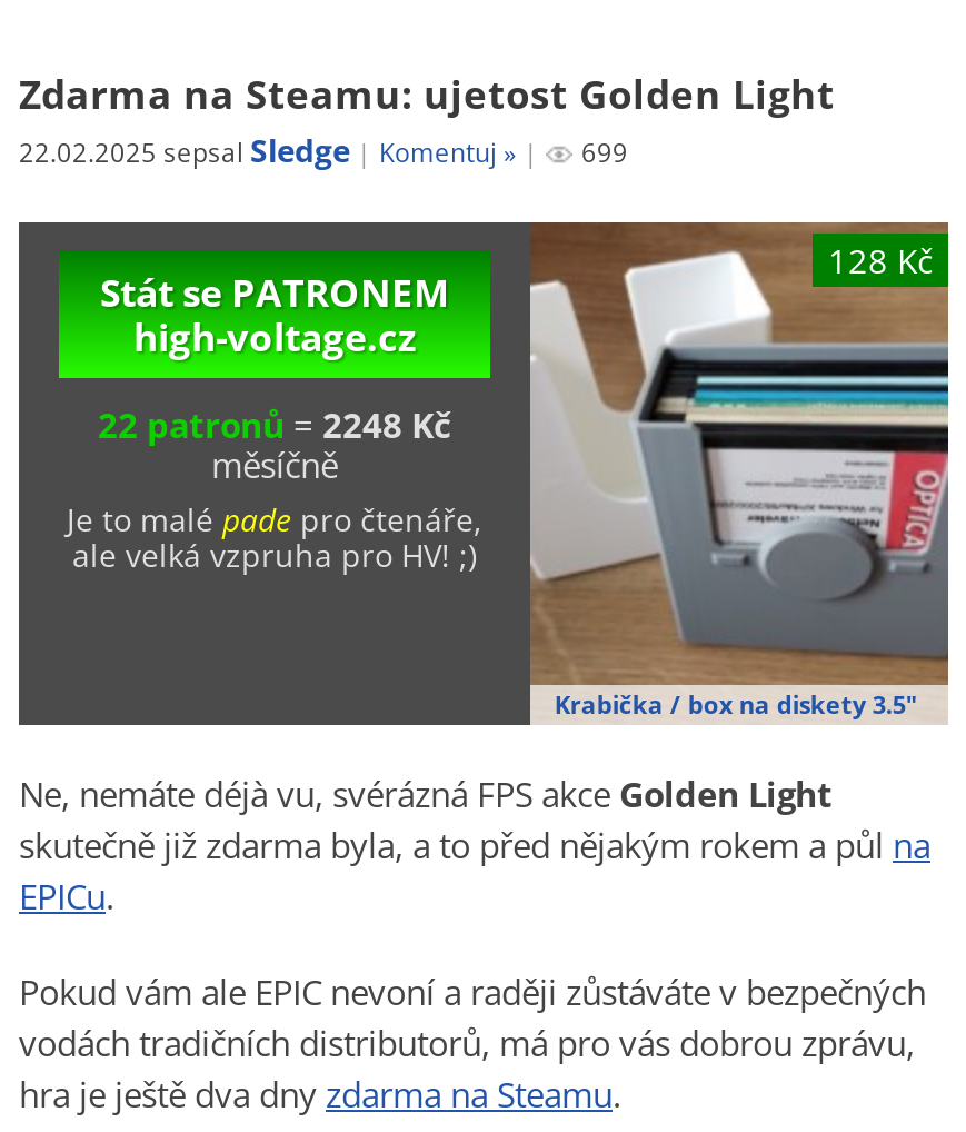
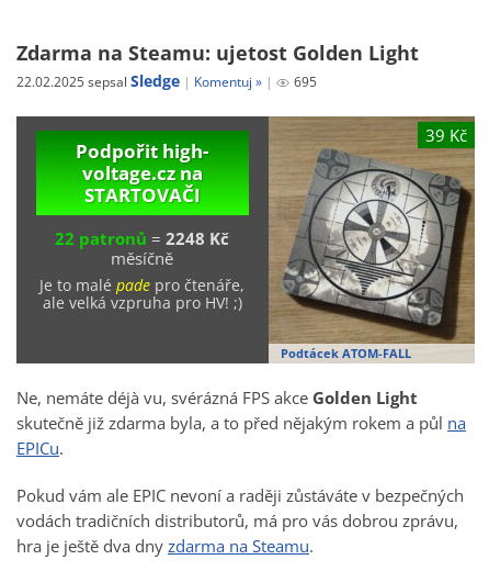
- 22.02.2025 sepsal Sledge Komentuj » 699
+ 22.02.2025 sepsal Sledge Komentuj » 695

- [image]
- 128 Kč
+ [image]
+ 39 Kč

- Stát se PATRONEM
- high-voltage.cz
+ Podpořit high-
+ voltage.cz na
+ STARTOVAČI

moved down: měsíčně | Je to malé pade pro čtenáře, | ale velká vzpruha pro HV! ;)

- Krabička / box na diskety 3.5"
+ Podtácek ATOM-FALL
